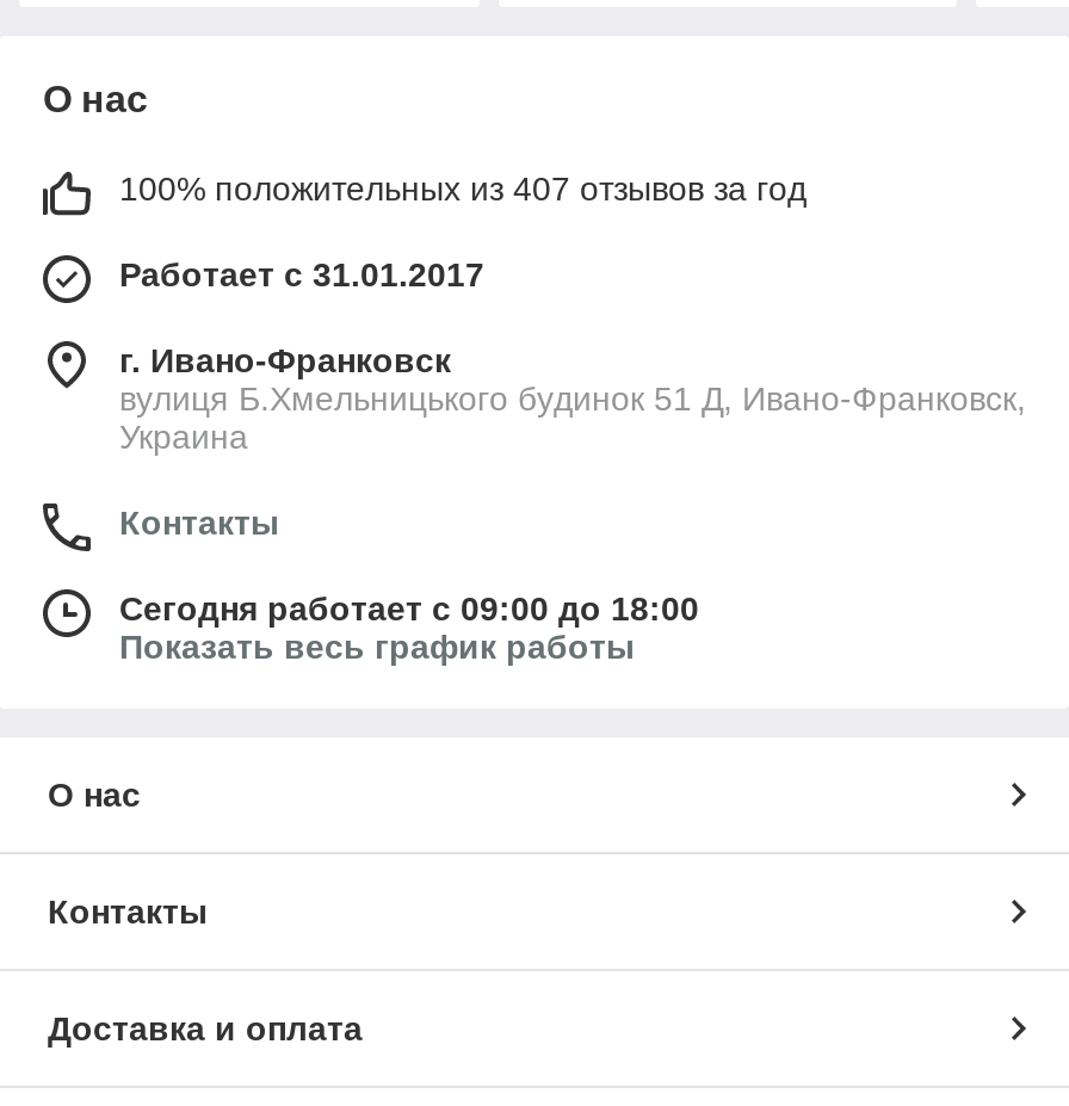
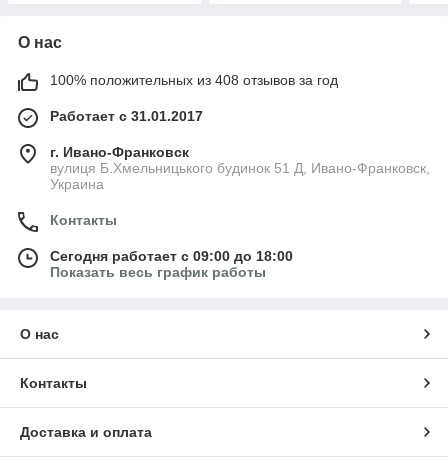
- 100% положительных из 407 отзывов за год
+ 100% положительных из 408 отзывов за год
